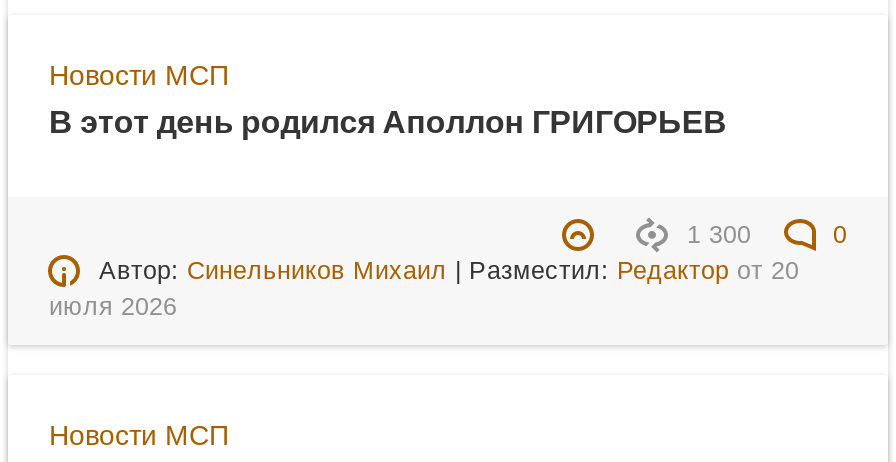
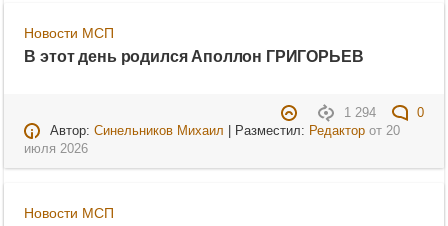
- 1 300
+ 1 294
